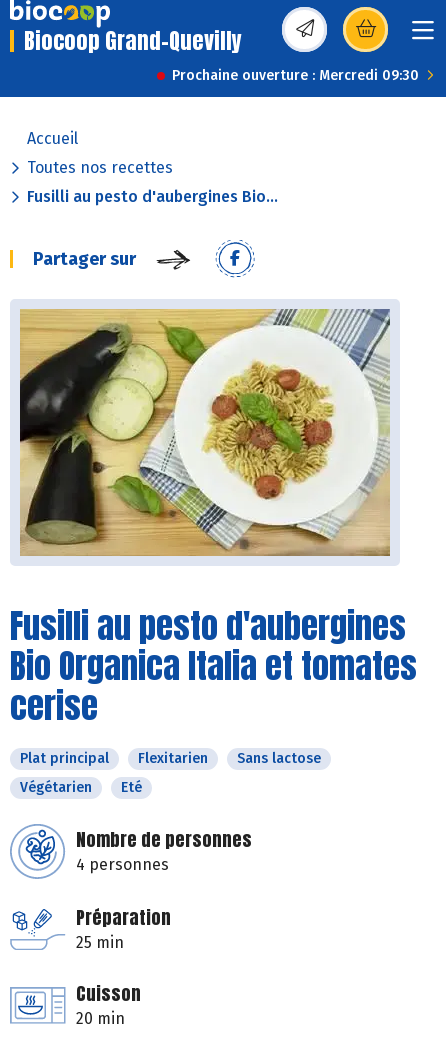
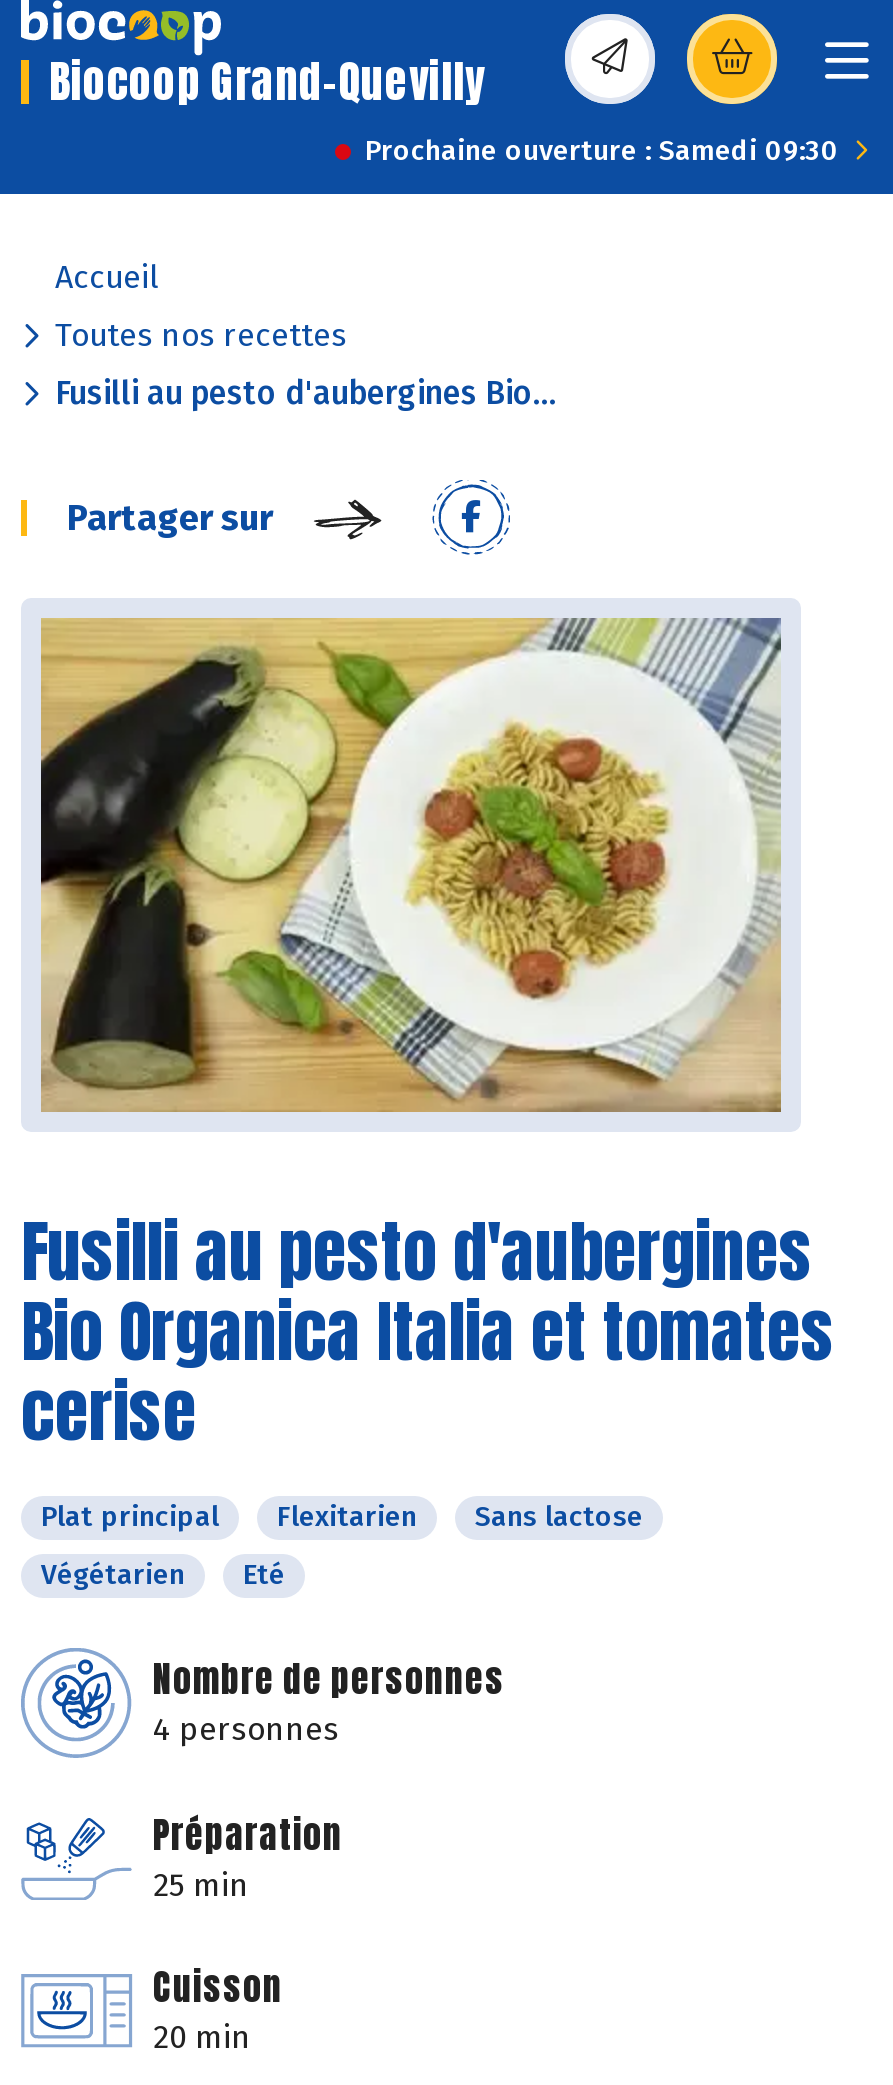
- Prochaine ouverture : Mercredi 09:30
+ Prochaine ouverture : Samedi 09:30
